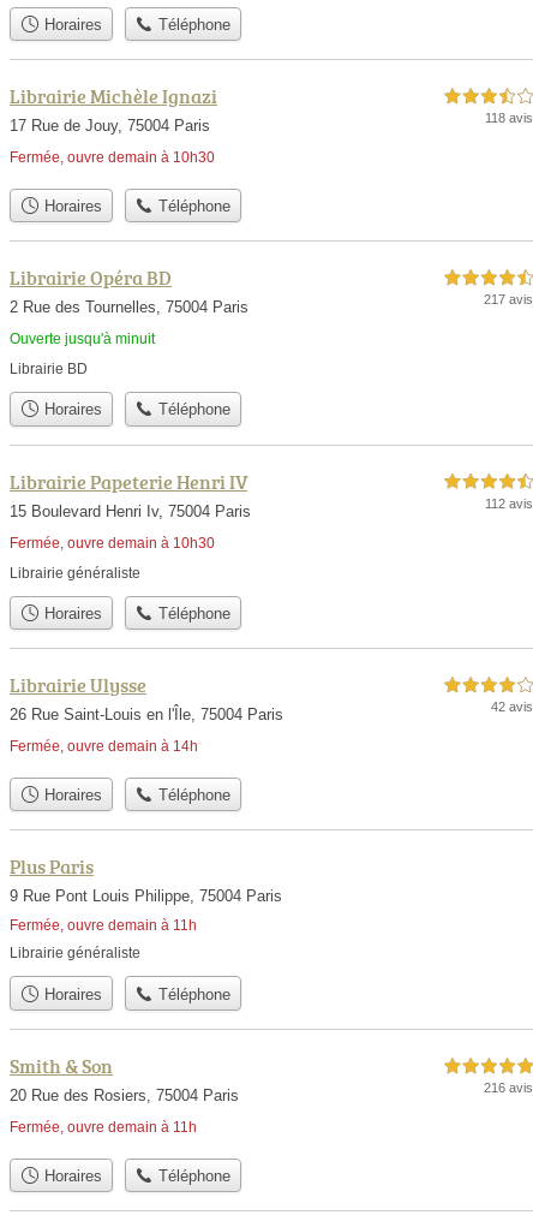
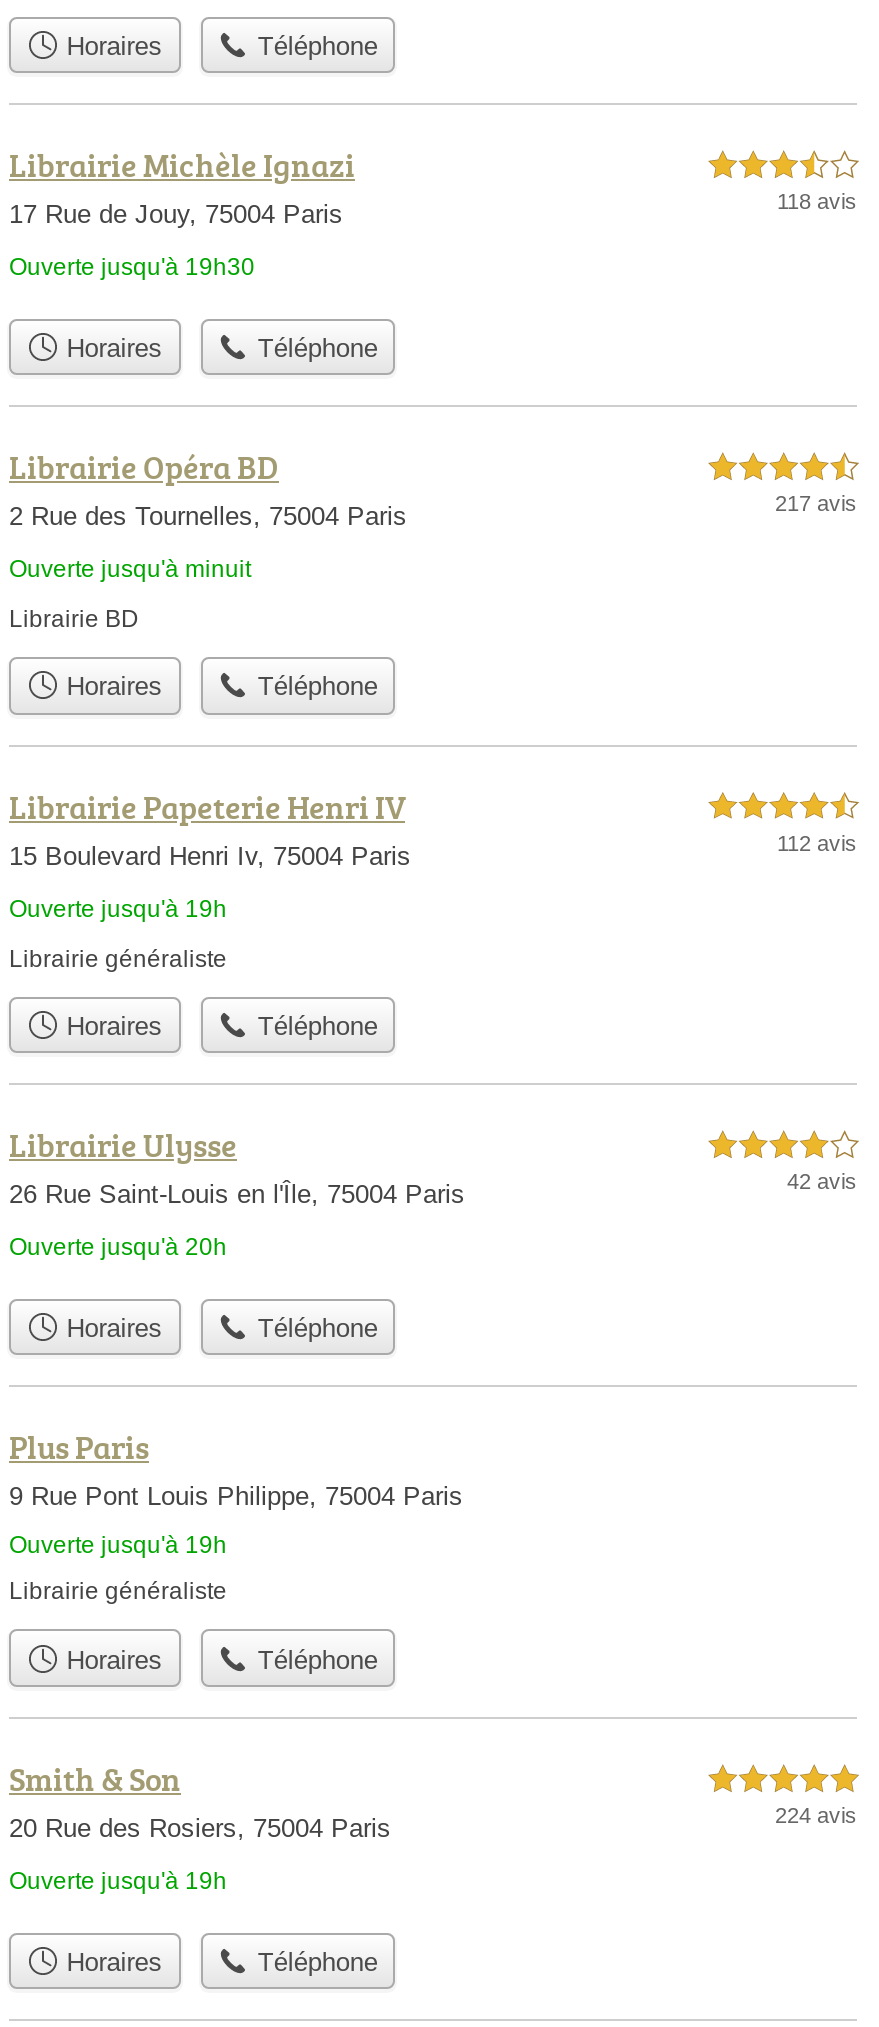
- Fermée, ouvre demain à 10h30
+ Ouverte jusqu'à 19h30

- Fermée, ouvre demain à 10h30
+ Ouverte jusqu'à 19h

- Fermée, ouvre demain à 14h
+ Ouverte jusqu'à 20h

- Fermée, ouvre demain à 11h
+ Ouverte jusqu'à 19h

- 216 avis
+ 224 avis

- Fermée, ouvre demain à 11h
+ Ouverte jusqu'à 19h
